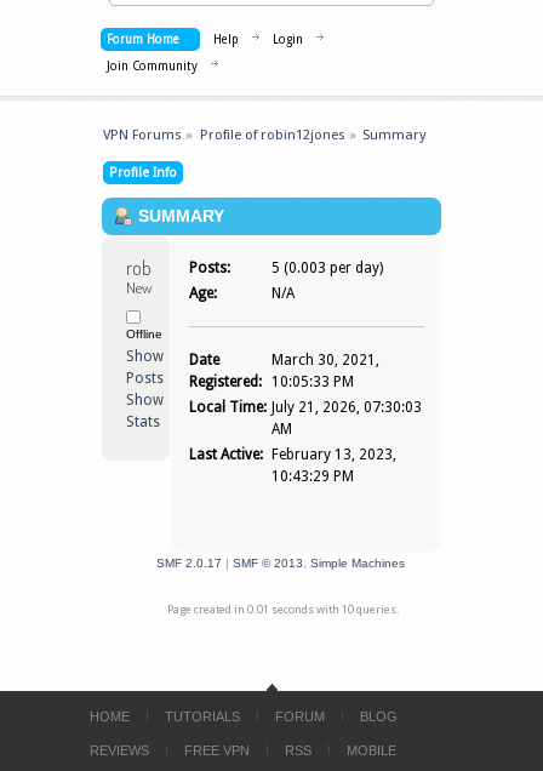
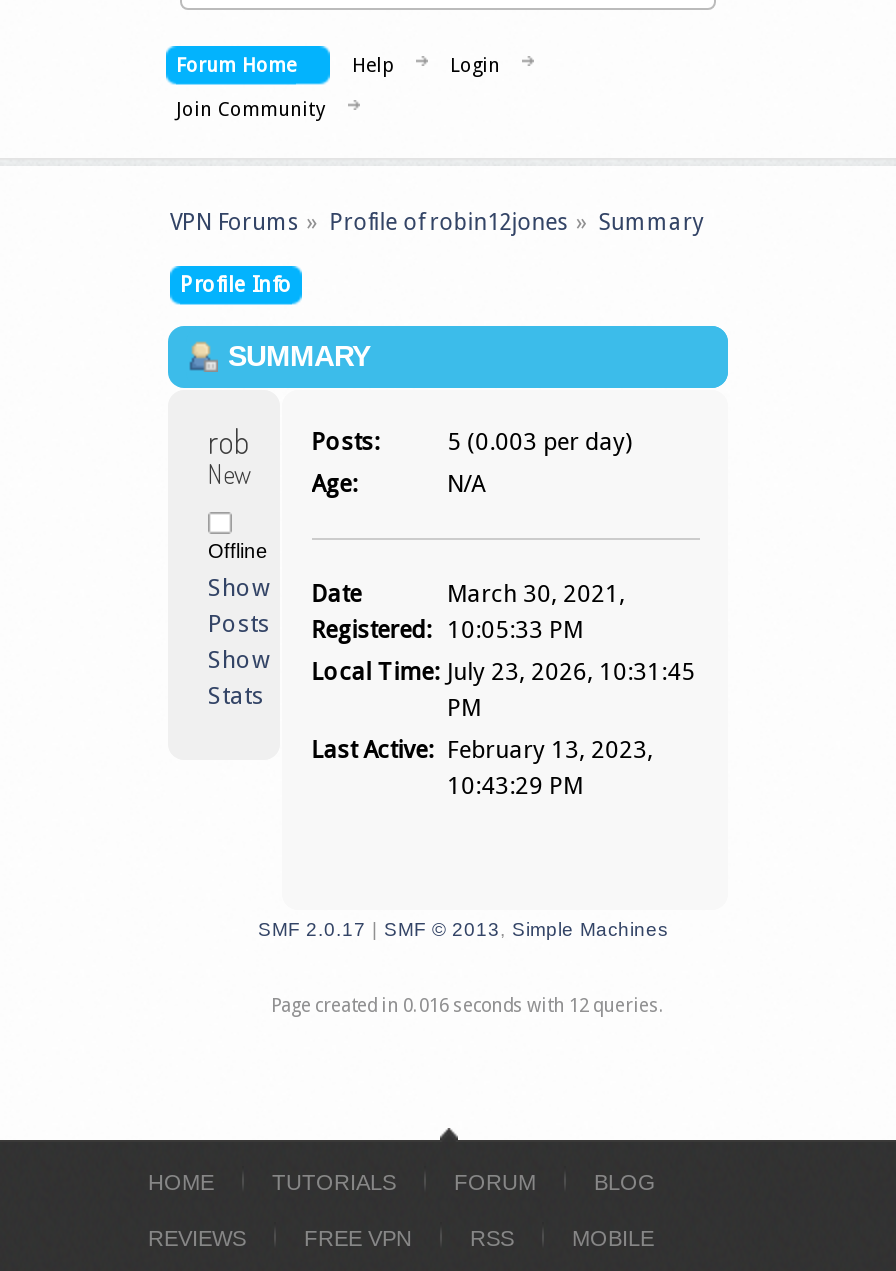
- Local Time: July 21, 2026, 07:30:03
- AM
+ Local Time: July 23, 2026, 10:31:45
+ PM

- Page created in 0.01 seconds with 10 queries.
+ Page created in 0.016 seconds with 12 queries.
